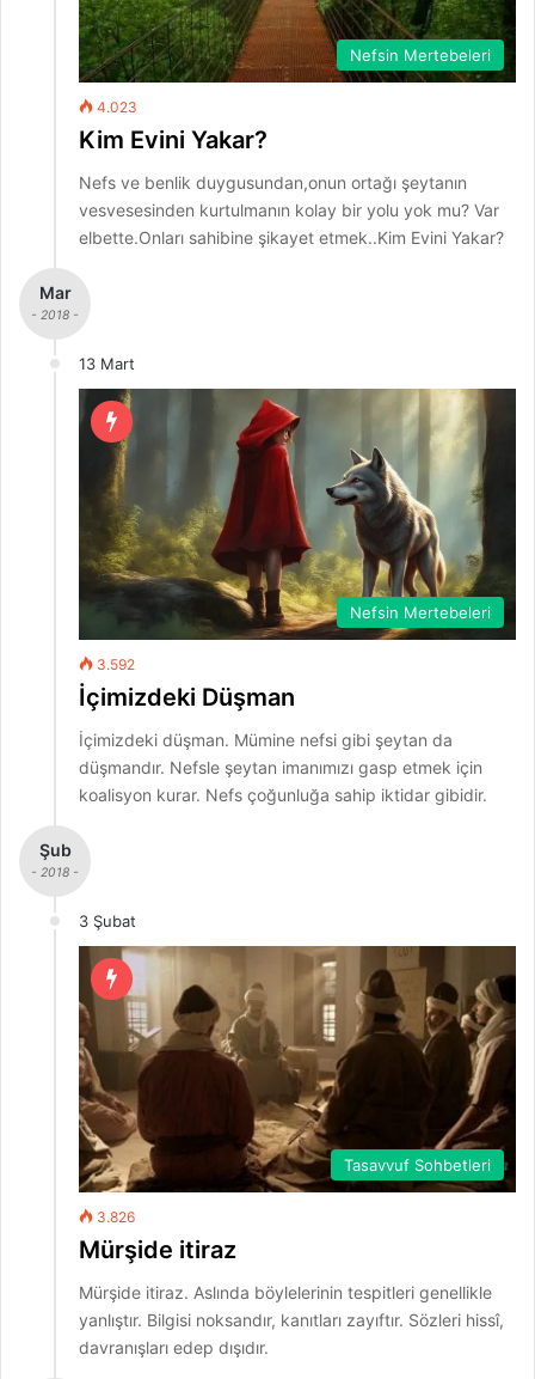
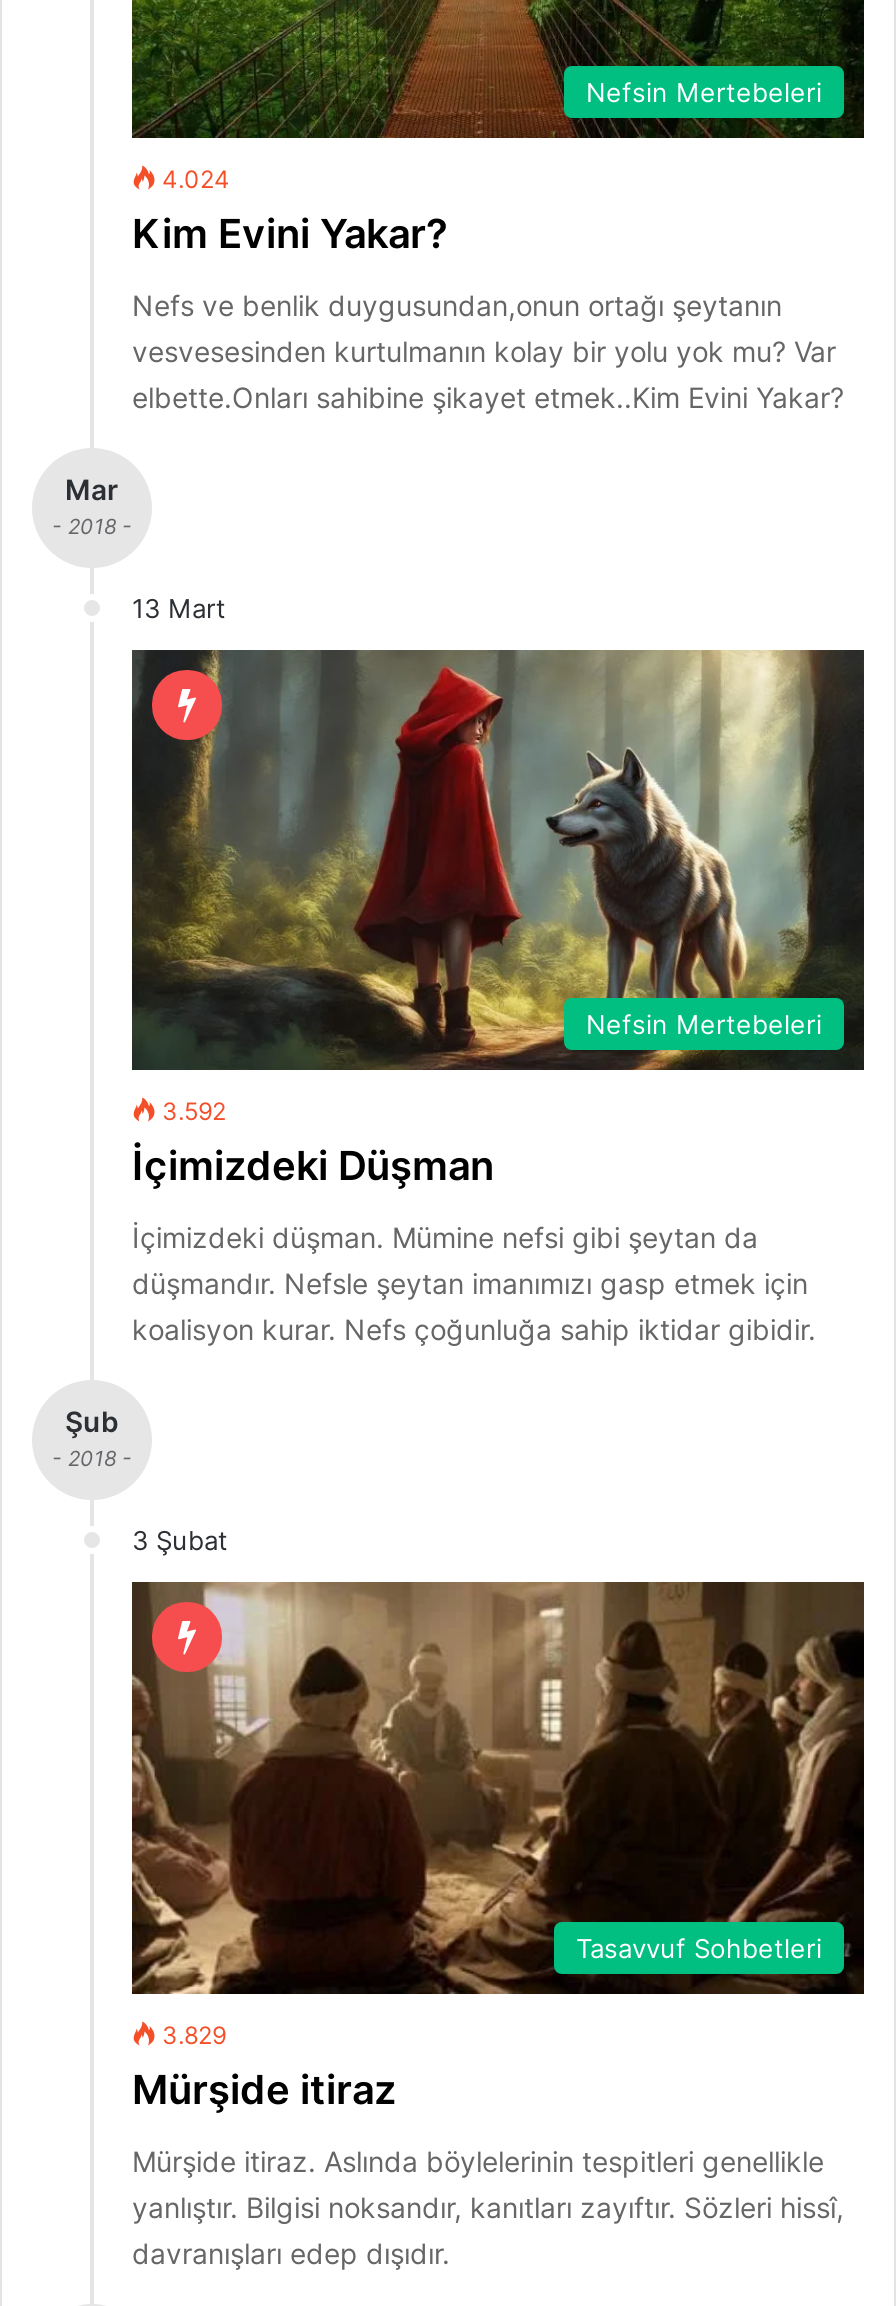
- 4.023
+ 4.024

- 3.826
+ 3.829
